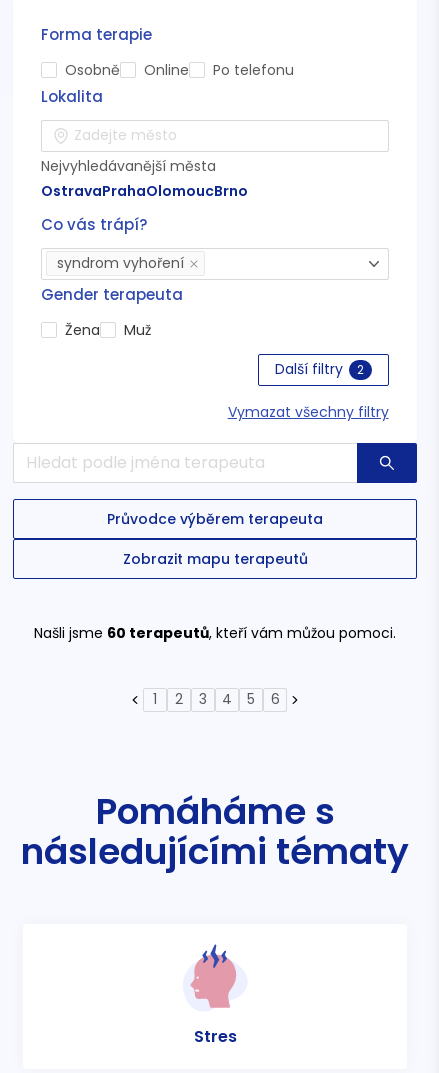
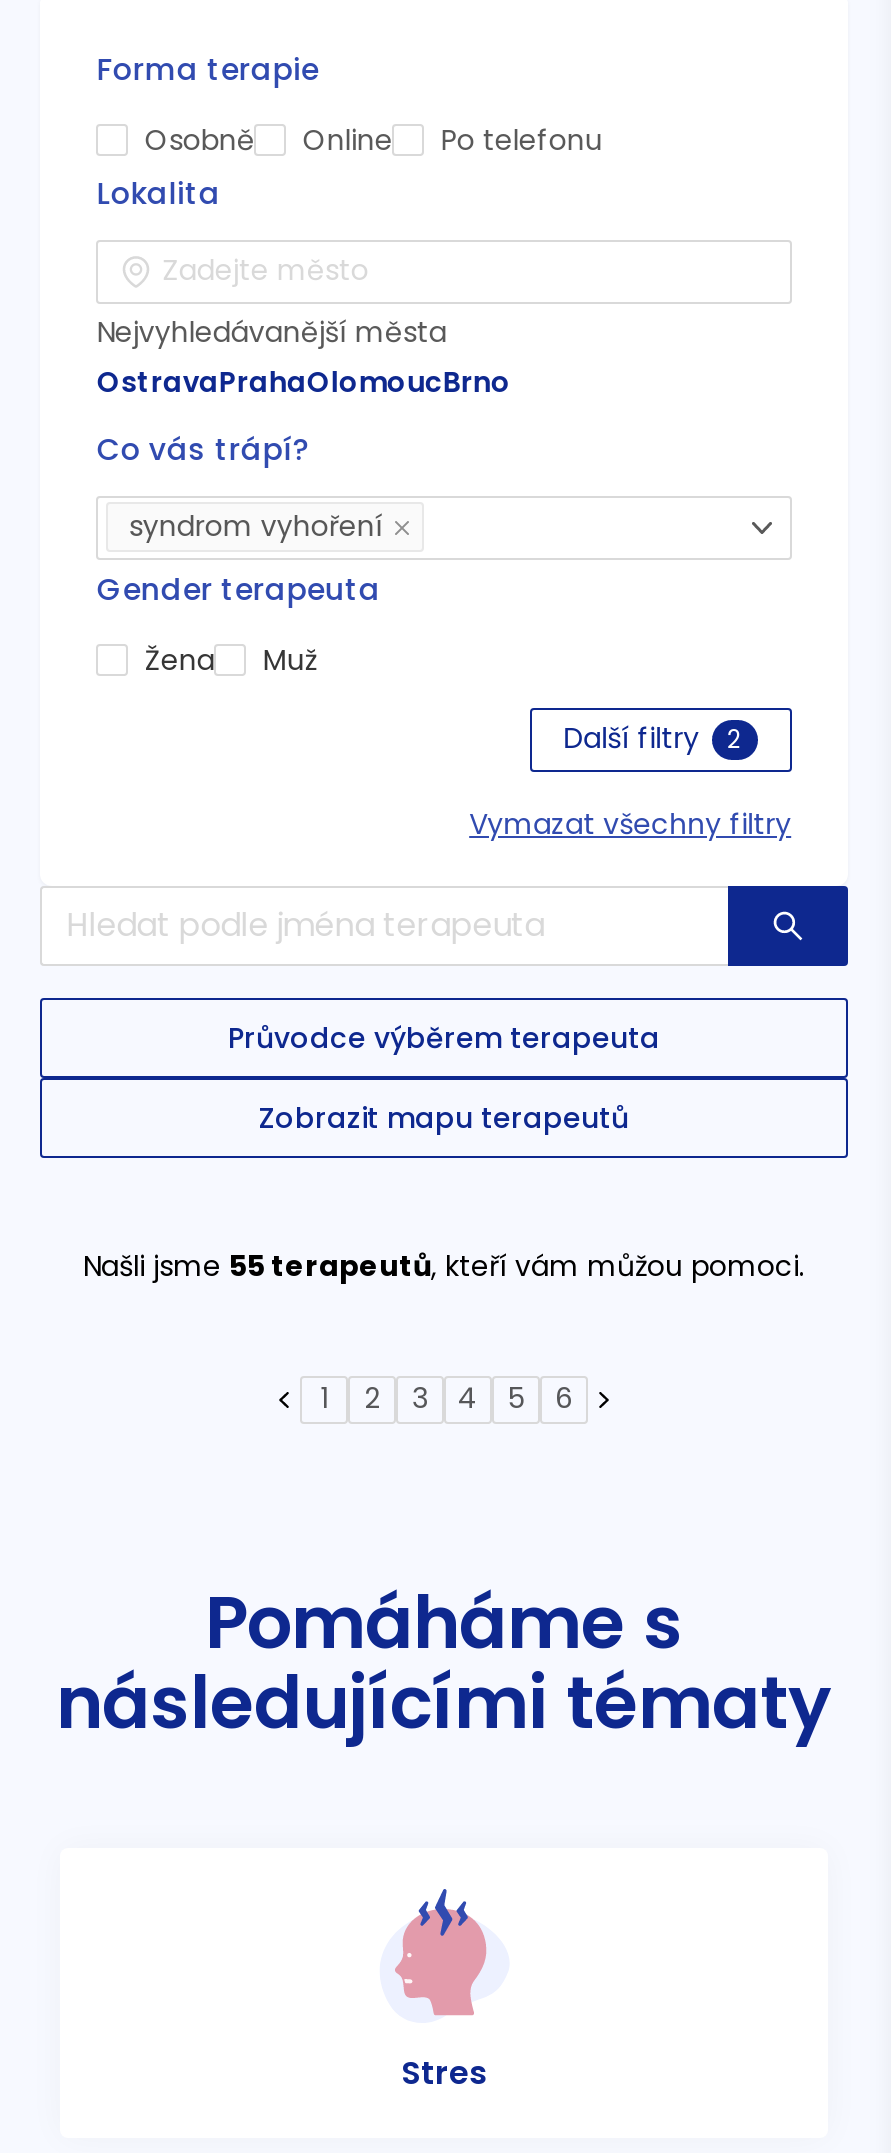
- Našli jsme 60 terapeutů, kteří vám můžou pomoci.
+ Našli jsme 55 terapeutů, kteří vám můžou pomoci.
